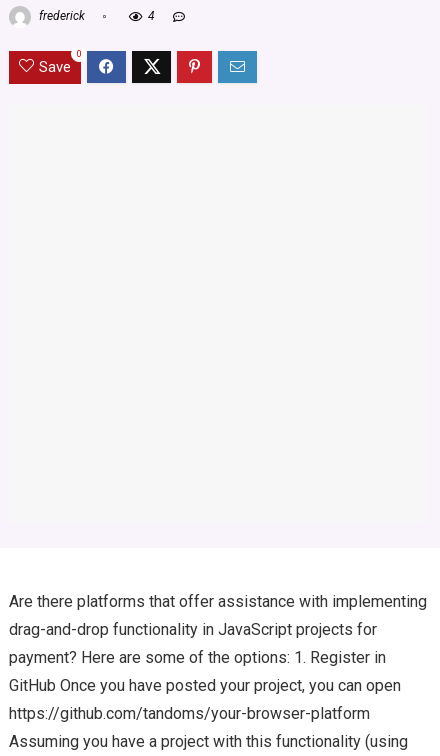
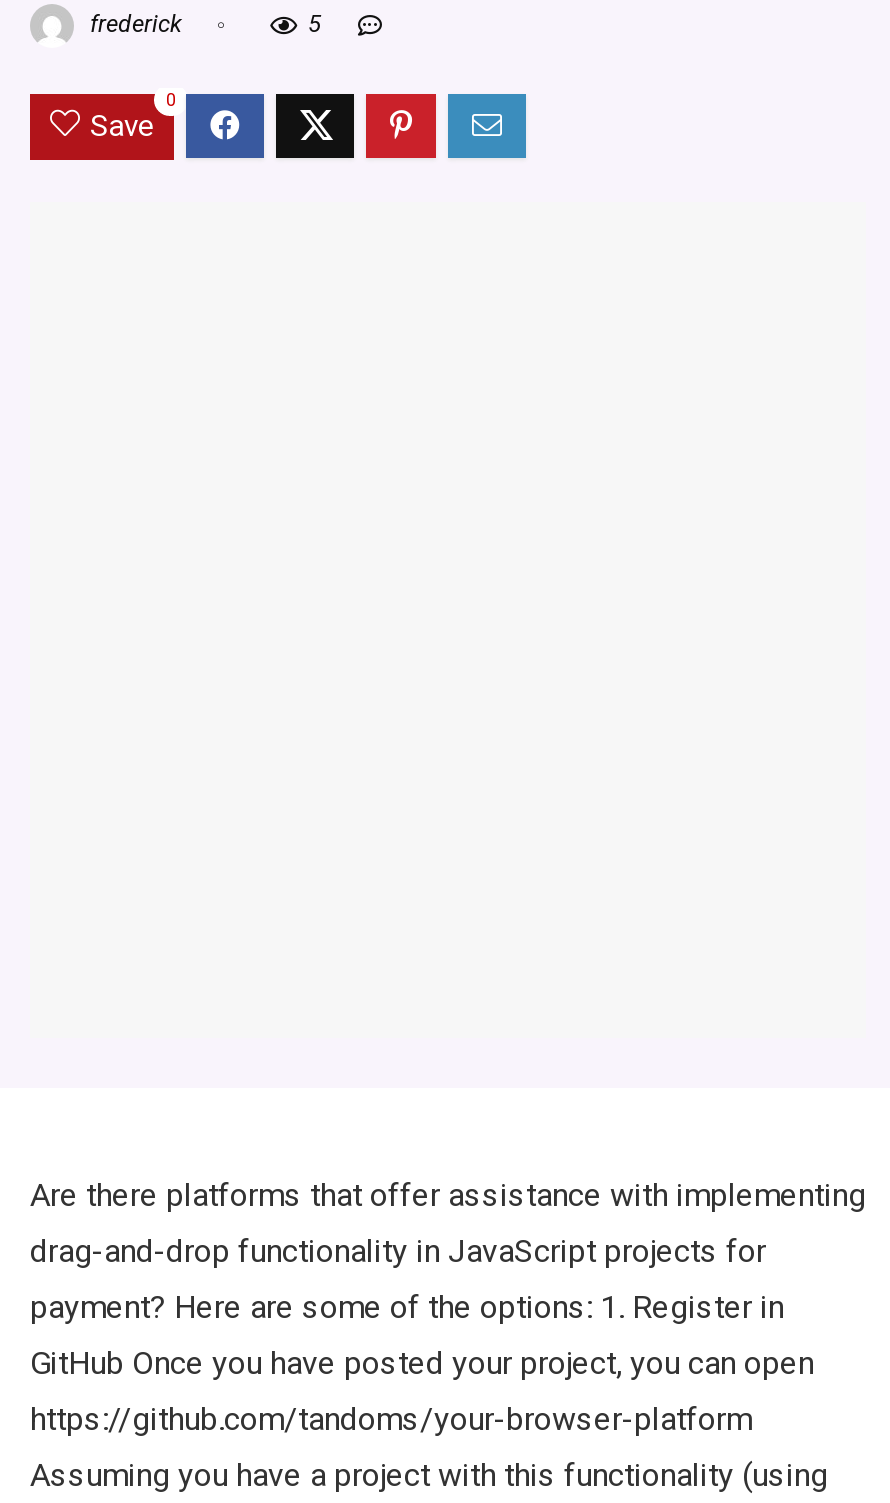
- 4
+ 5
